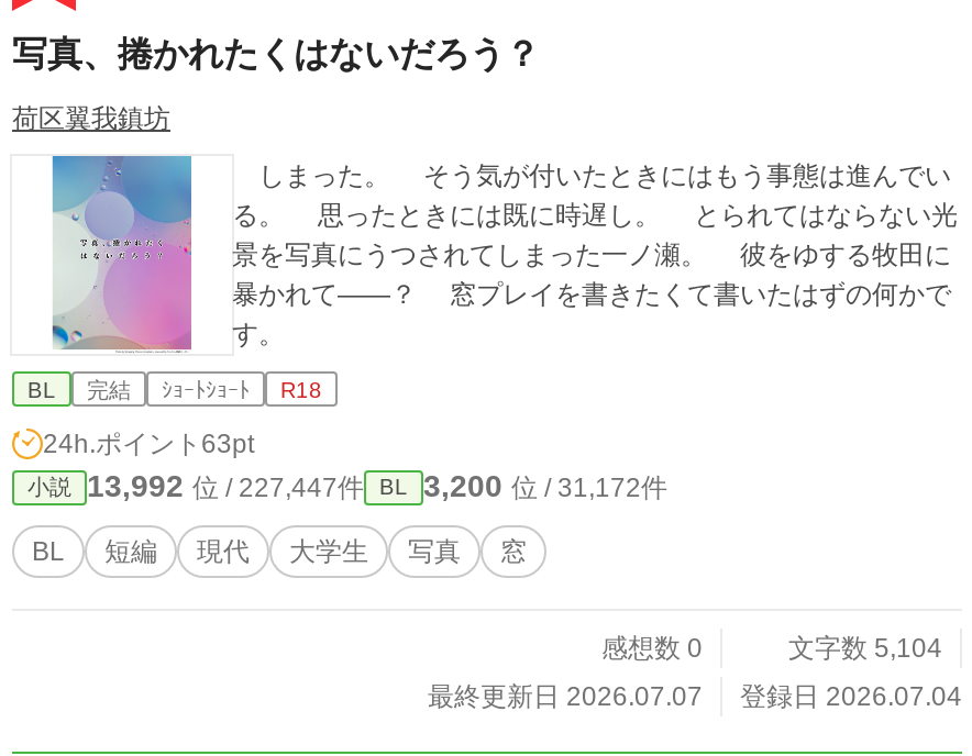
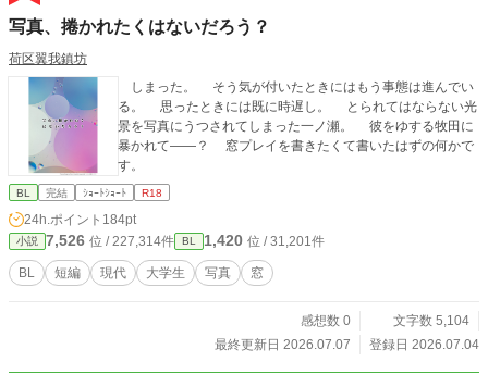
- 24h.ポイント63pt
+ 24h.ポイント184pt

- 13,992位 / 227,447件
+ 7,526位 / 227,314件

- 3,200位 / 31,172件
+ 1,420位 / 31,201件
